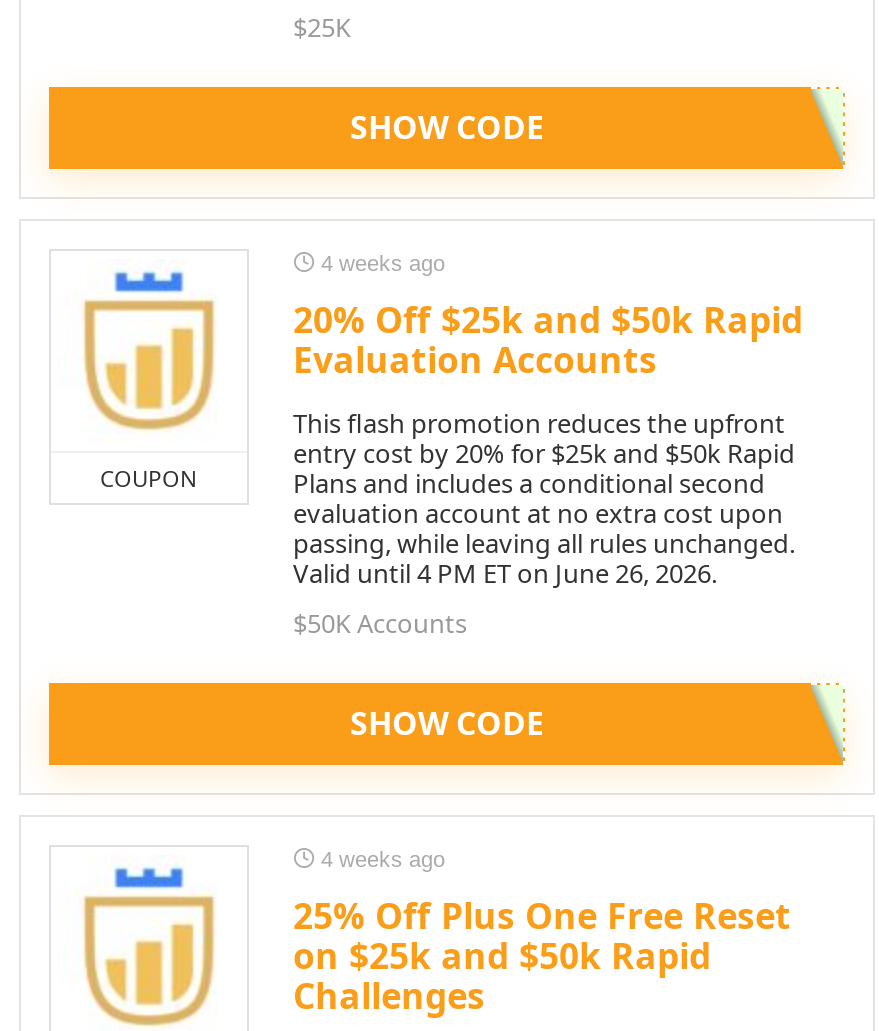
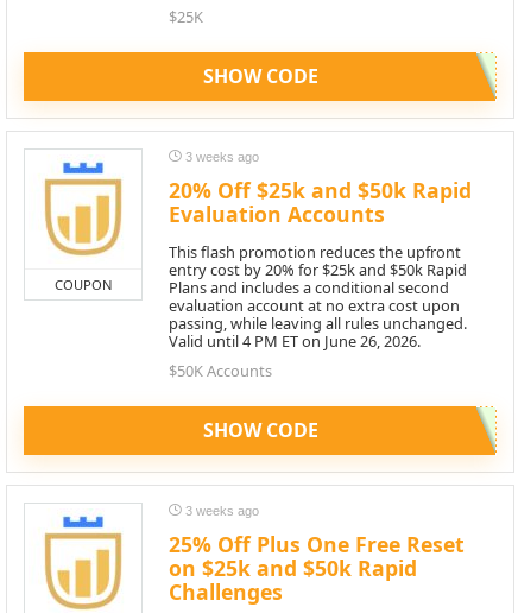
- 4 weeks ago
+ 3 weeks ago

- 4 weeks ago
+ 3 weeks ago
